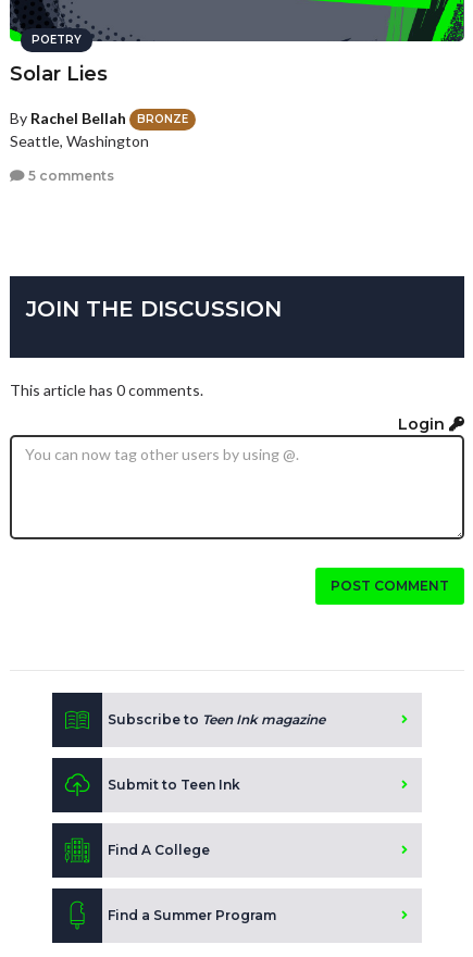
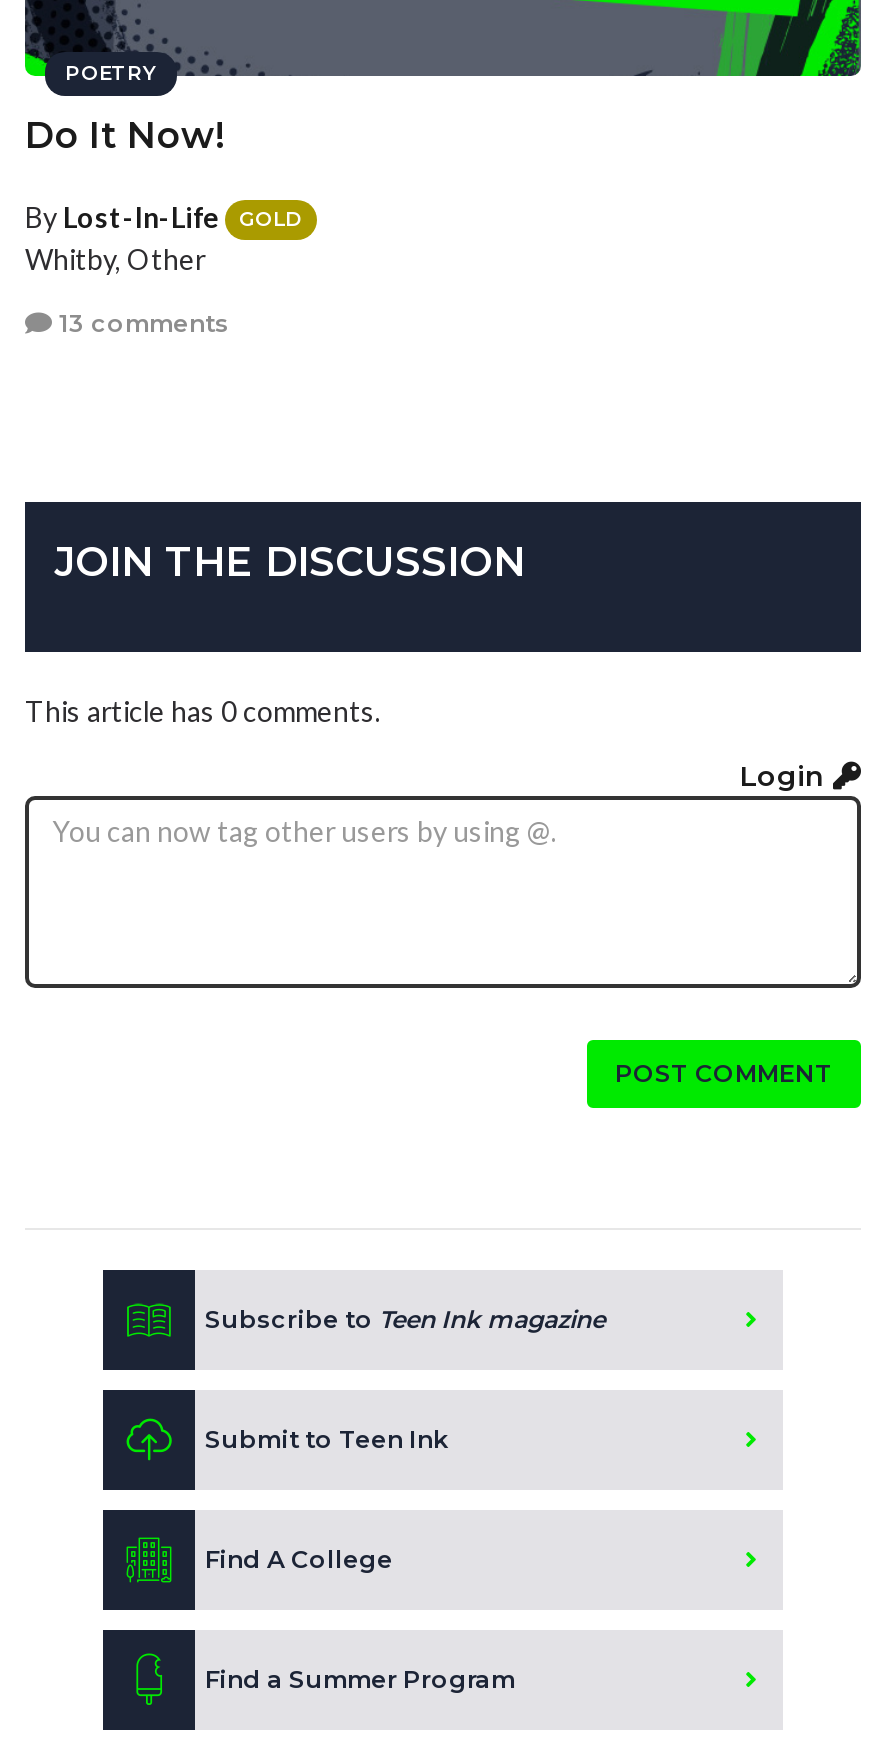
- Solar Lies
+ Do It Now!

- By Rachel Bellah
- BRONZE
- Seattle, Washington
+ By Lost-In-Life
+ GOLD
+ Whitby, Other

- 5 comments
+ 13 comments
